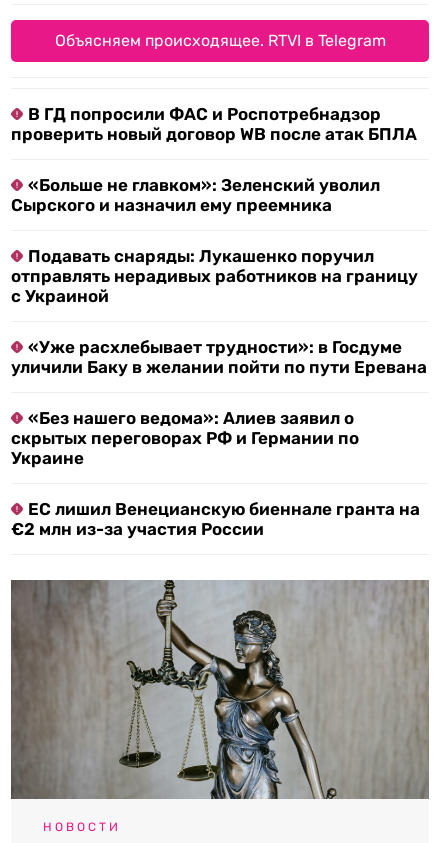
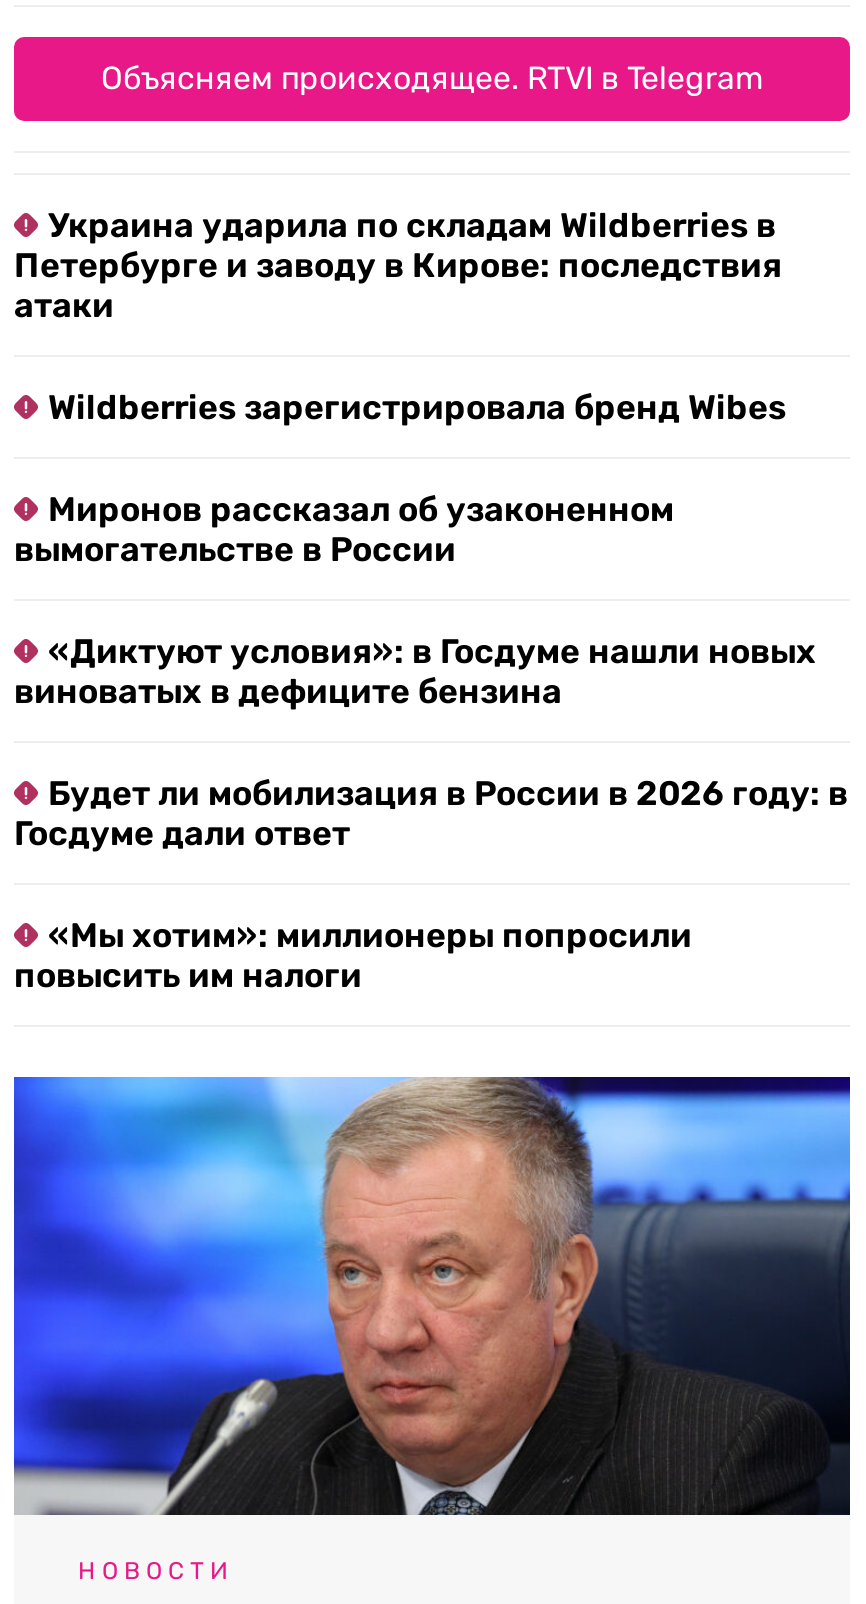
- В ГД попросили ФАС и Роспотребнадзор
- проверить новый договор WB после атак БПЛА
+ Украина ударила по складам Wildberries в
+ Петербурге и заводу в Кирове: последствия
+ атаки

- «Больше не главком»: Зеленский уволил
- Сырского и назначил ему преемника
+ Wildberries зарегистрировала бренд Wibes

- Подавать снаряды: Лукашенко поручил
- отправлять нерадивых работников на границу
- с Украиной
+ Миронов рассказал об узаконенном
+ вымогательстве в России

- «Уже расхлебывает трудности»: в Госдуме
- уличили Баку в желании пойти по пути Еревана
+ «Диктуют условия»: в Госдуме нашли новых
+ виноватых в дефиците бензина

- «Без нашего ведома»: Алиев заявил о
- скрытых переговорах РФ и Германии по
- Украине
+ Будет ли мобилизация в России в 2026 году: в
+ Госдуме дали ответ

- ЕС лишил Венецианскую биеннале гранта на
- €2 млн из-за участия России
+ «Мы хотим»: миллионеры попросили
+ повысить им налоги

- [image]
+ [image]
